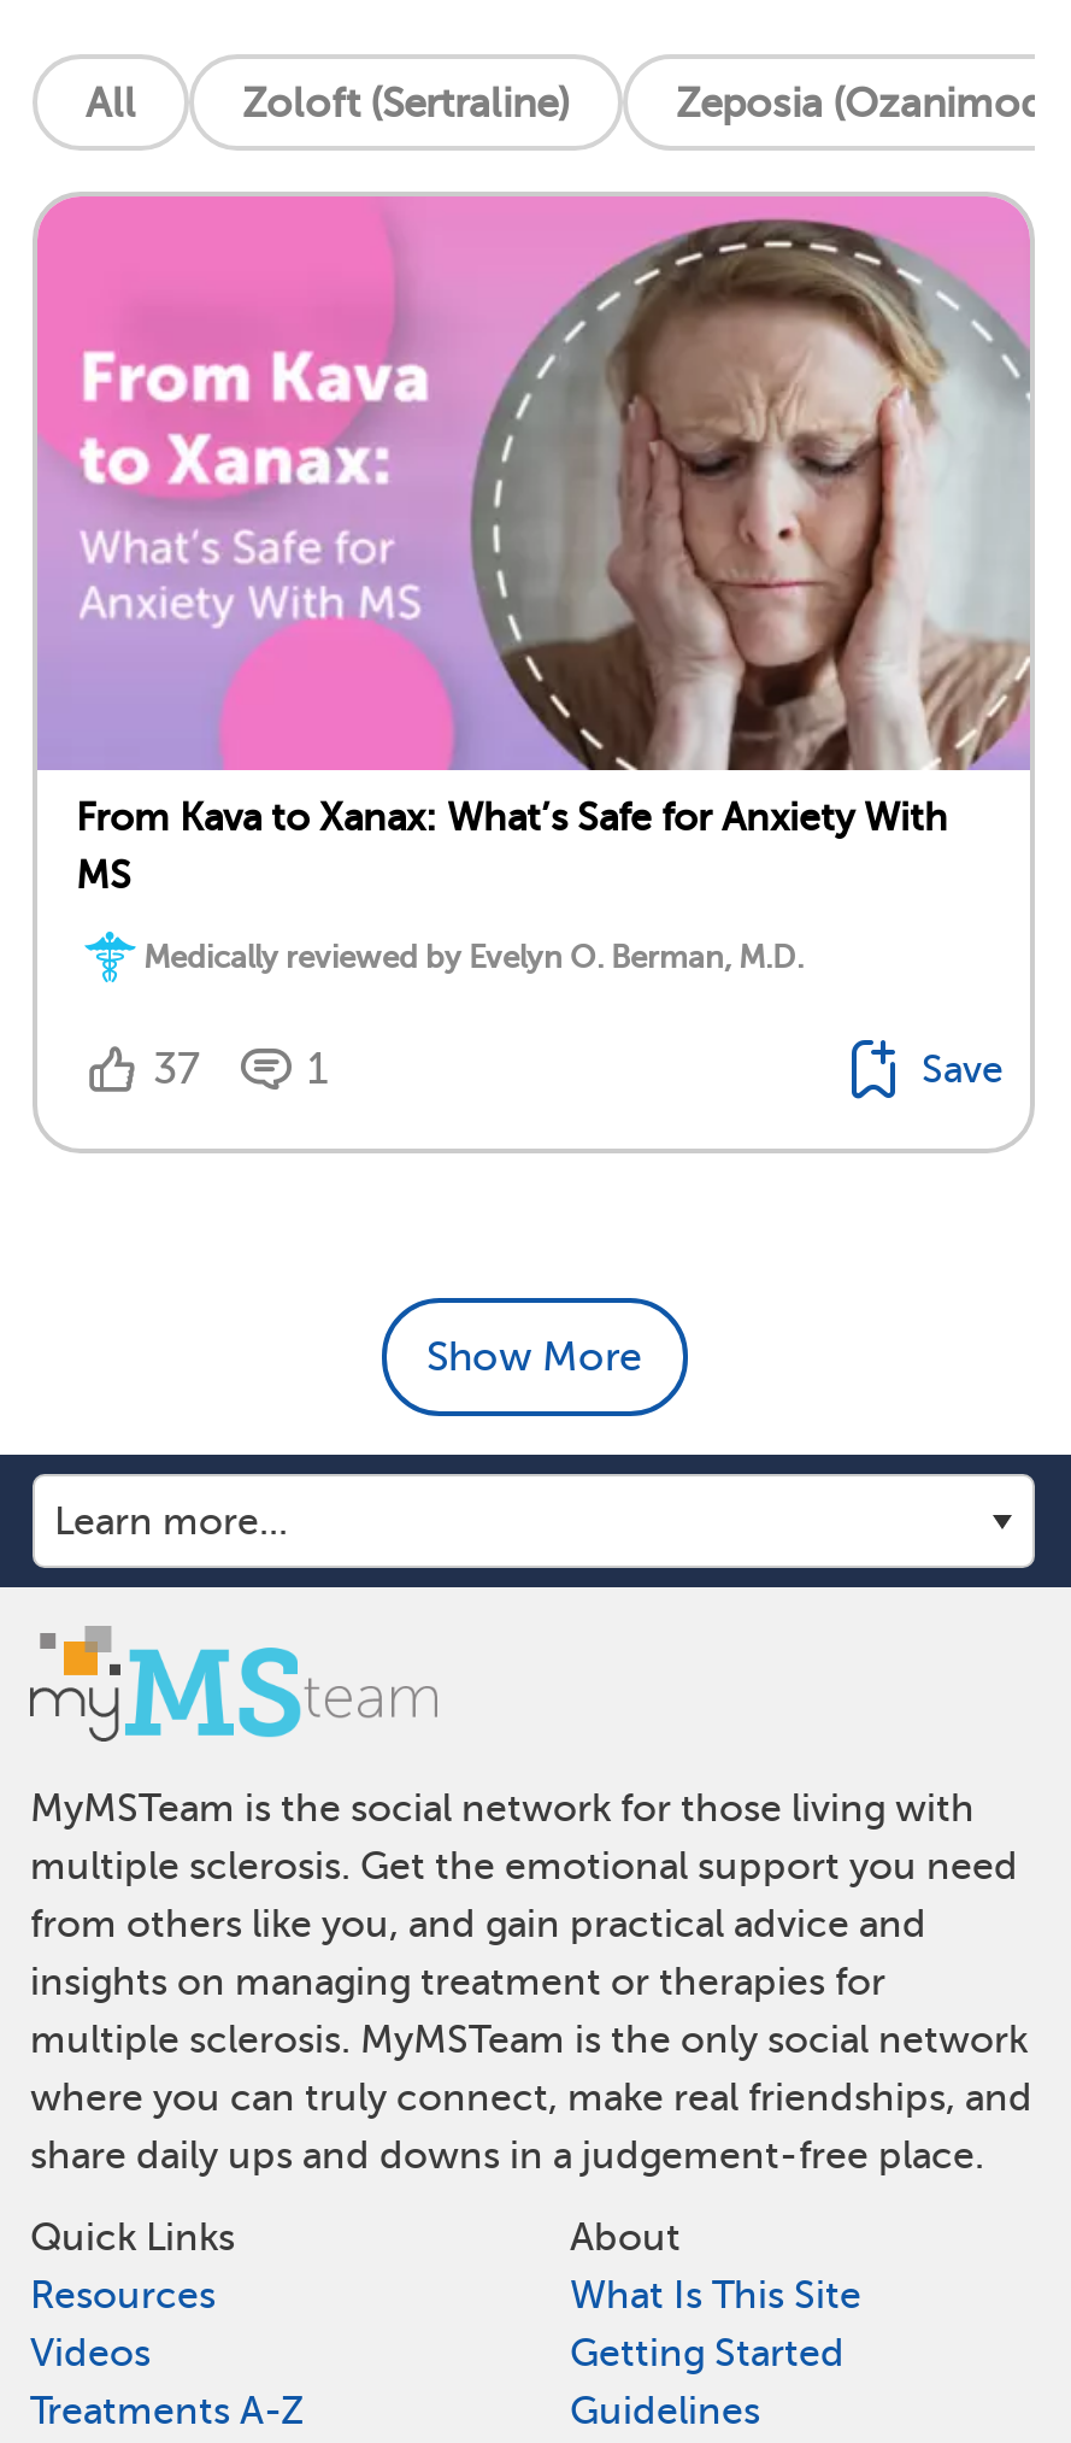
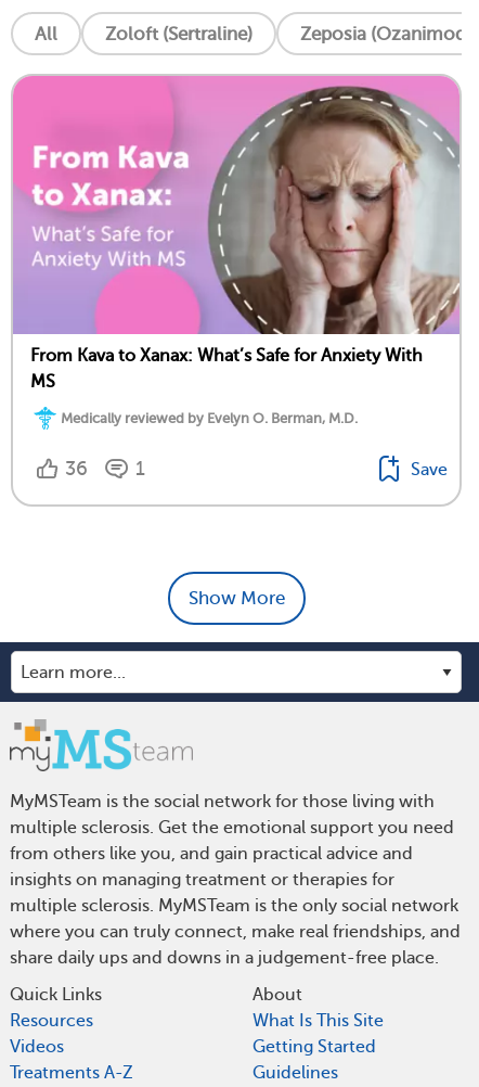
- 37
+ 36
